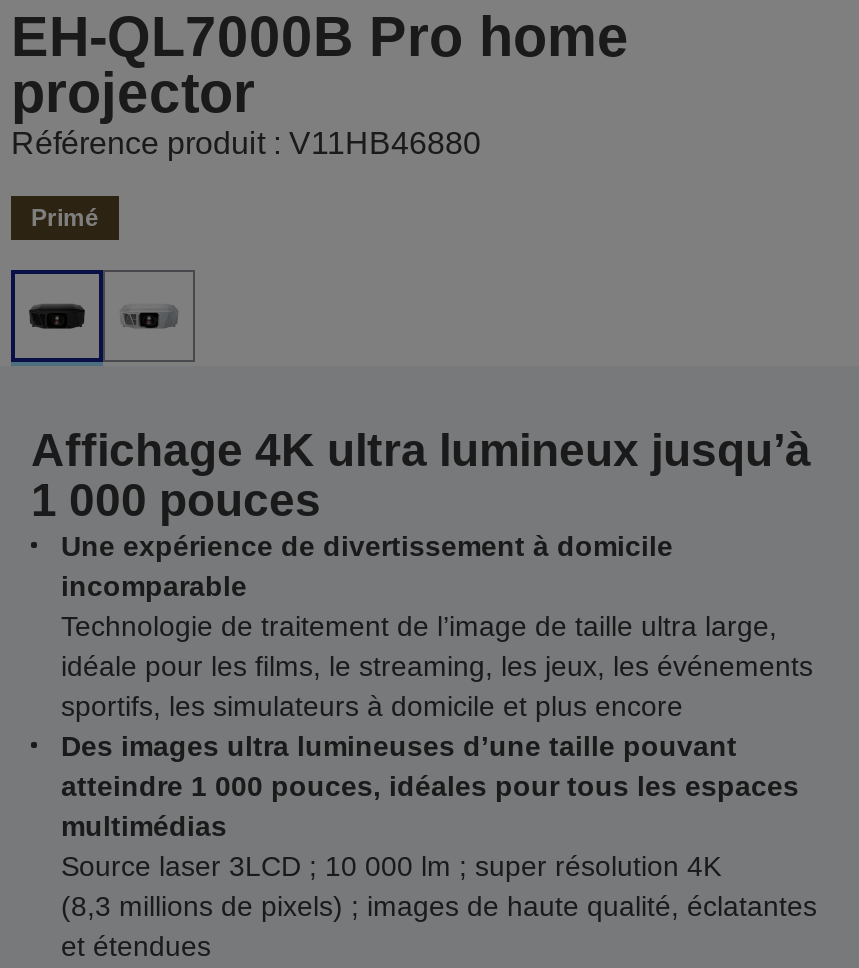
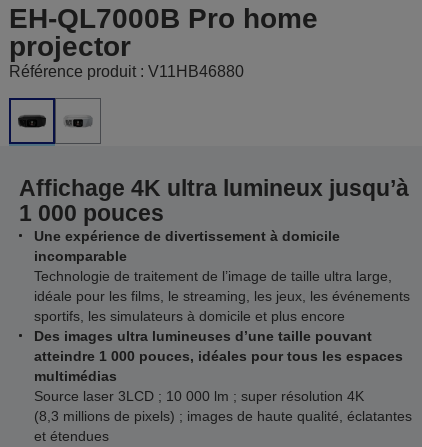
- Primé
